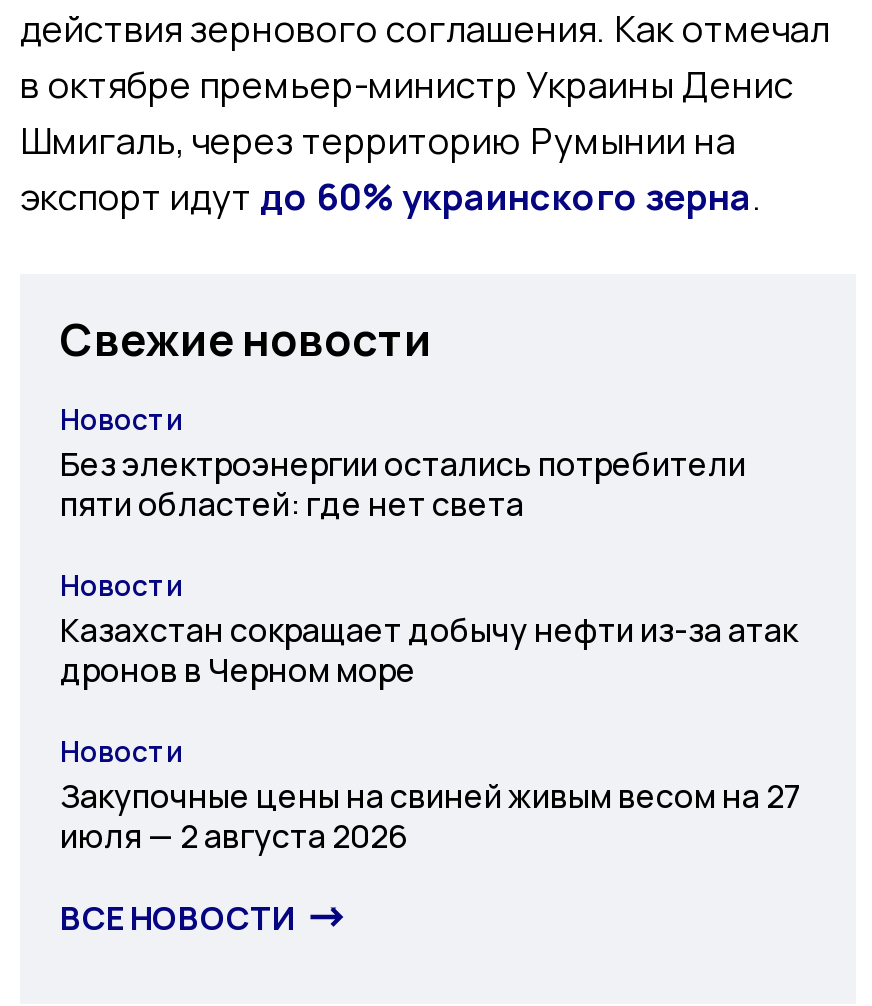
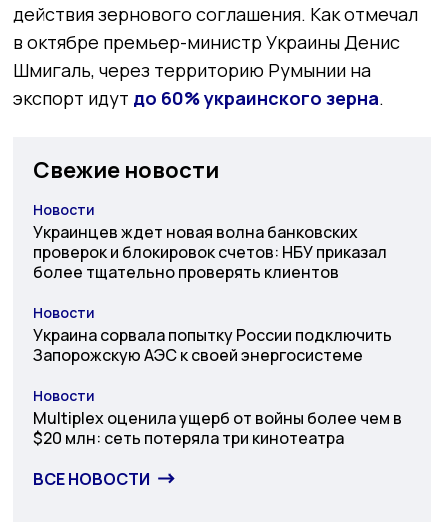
- Без электроэнергии остались потребители
- пяти областей: где нет света
+ Украинцев ждет новая волна банковских
+ проверок и блокировок счетов: НБУ приказал
+ более тщательно проверять клиентов

- Казахстан сокращает добычу нефти из-за атак
- дронов в Черном море
+ Украина сорвала попытку России подключить
+ Запорожскую АЭС к своей энергосистеме

- Закупочные цены на свиней живым весом на 27
- июля — 2 августа 2026
+ Multiplex оценила ущерб от войны более чем в
+ $20 млн: сеть потеряла три кинотеатра
